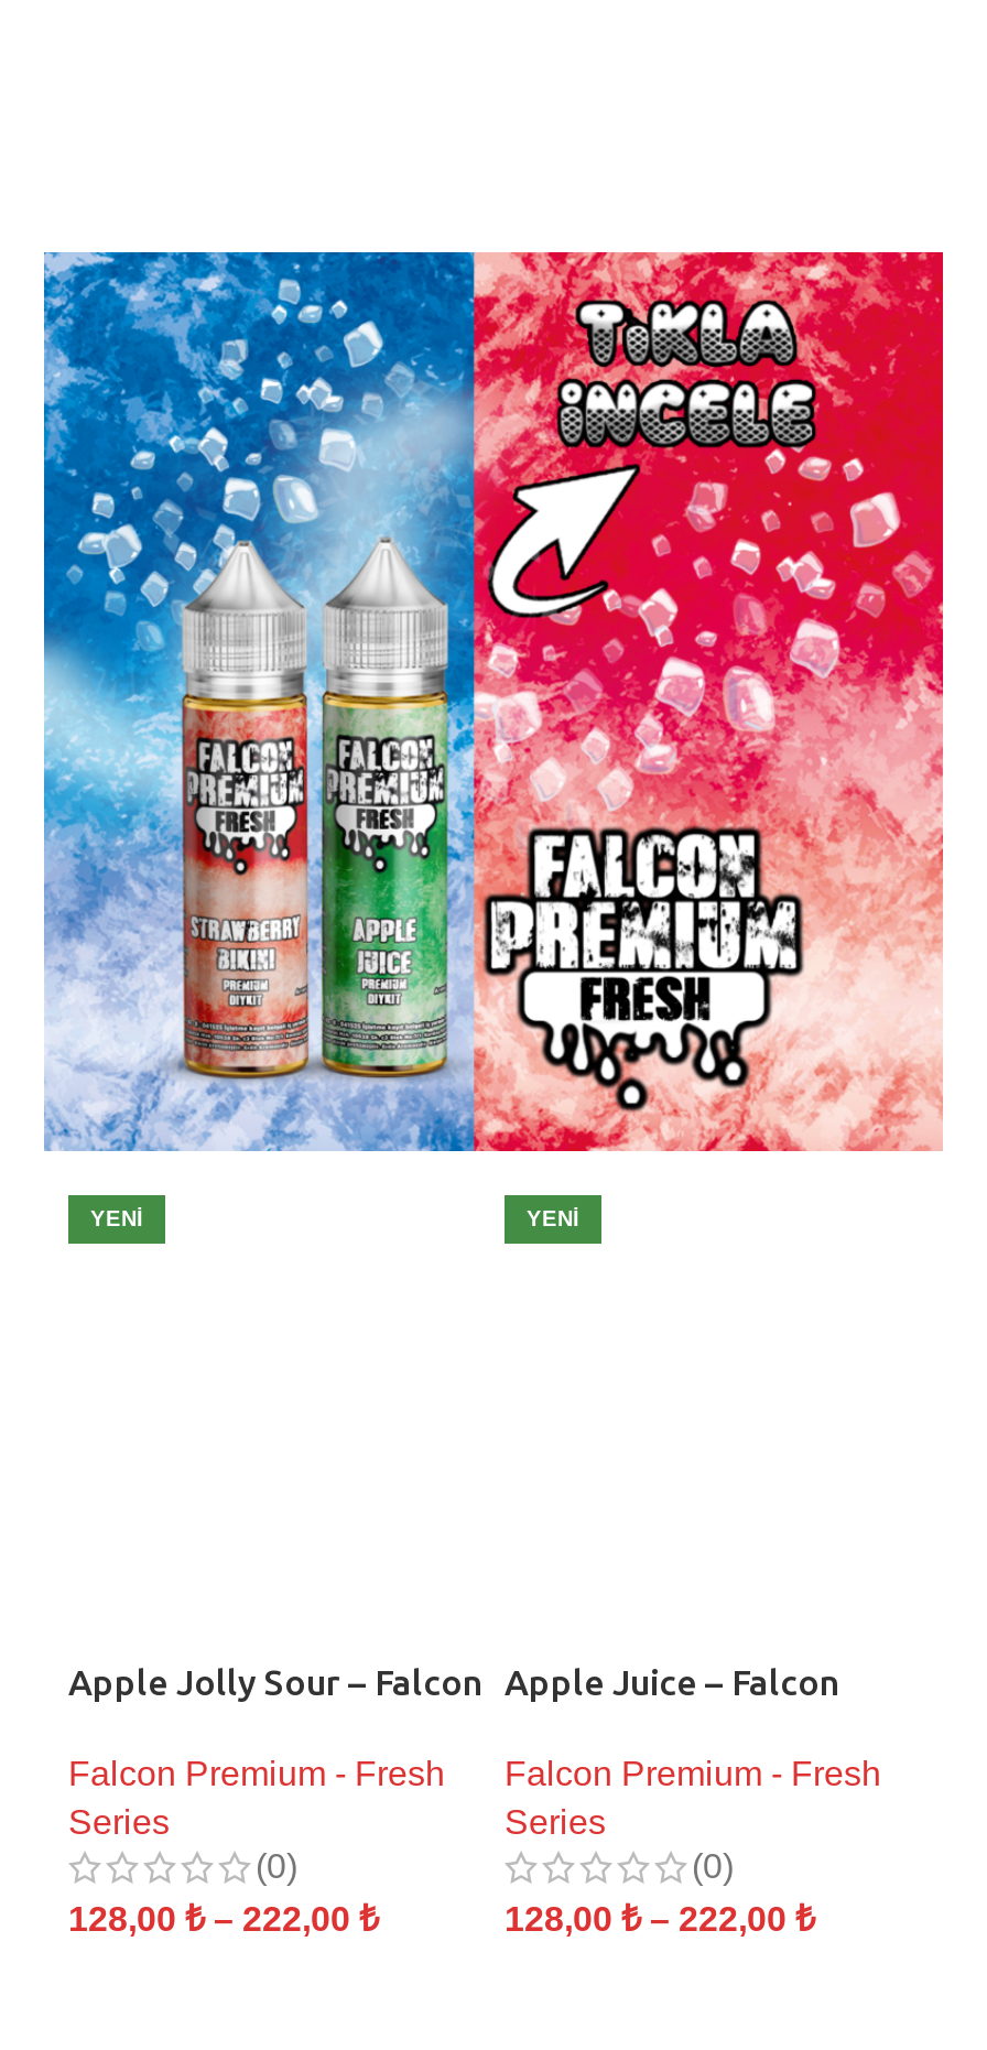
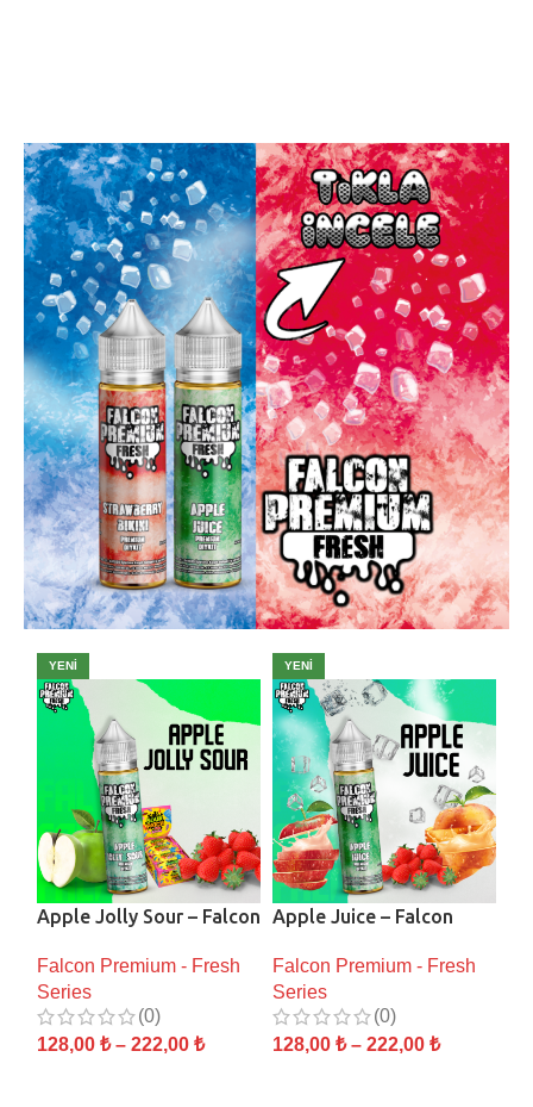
+ [image]

+ [image]
